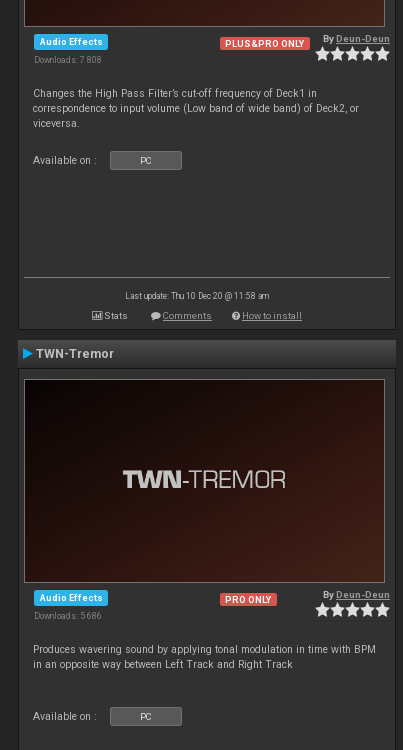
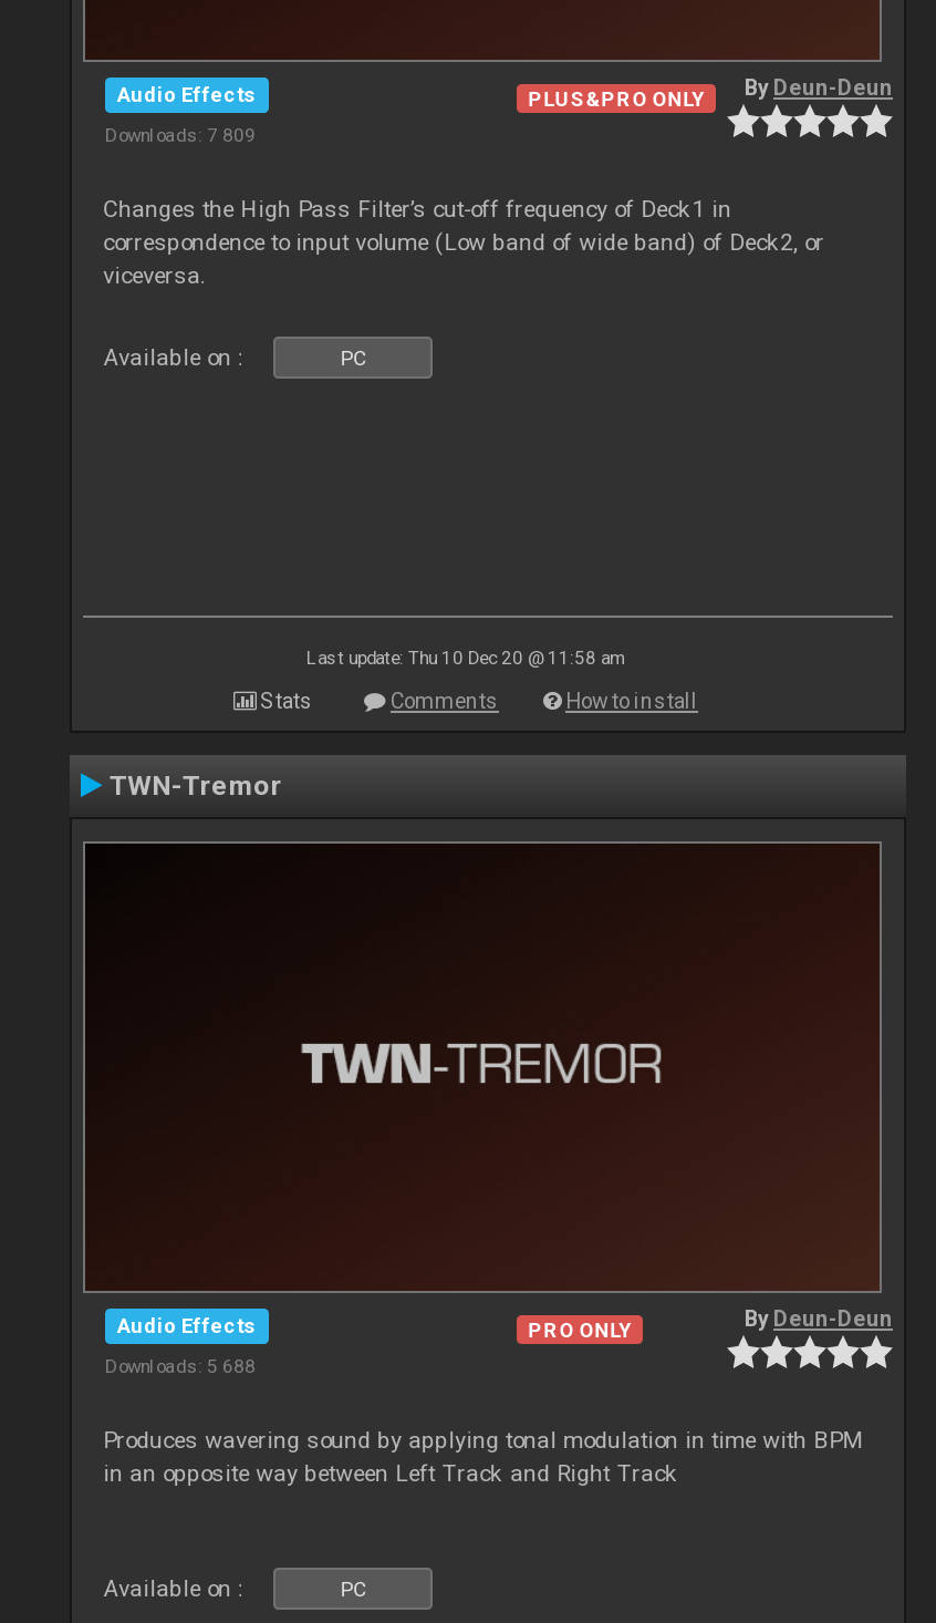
- Downloads: 7 808
+ Downloads: 7 809

- Downloads: 5 686
+ Downloads: 5 688
